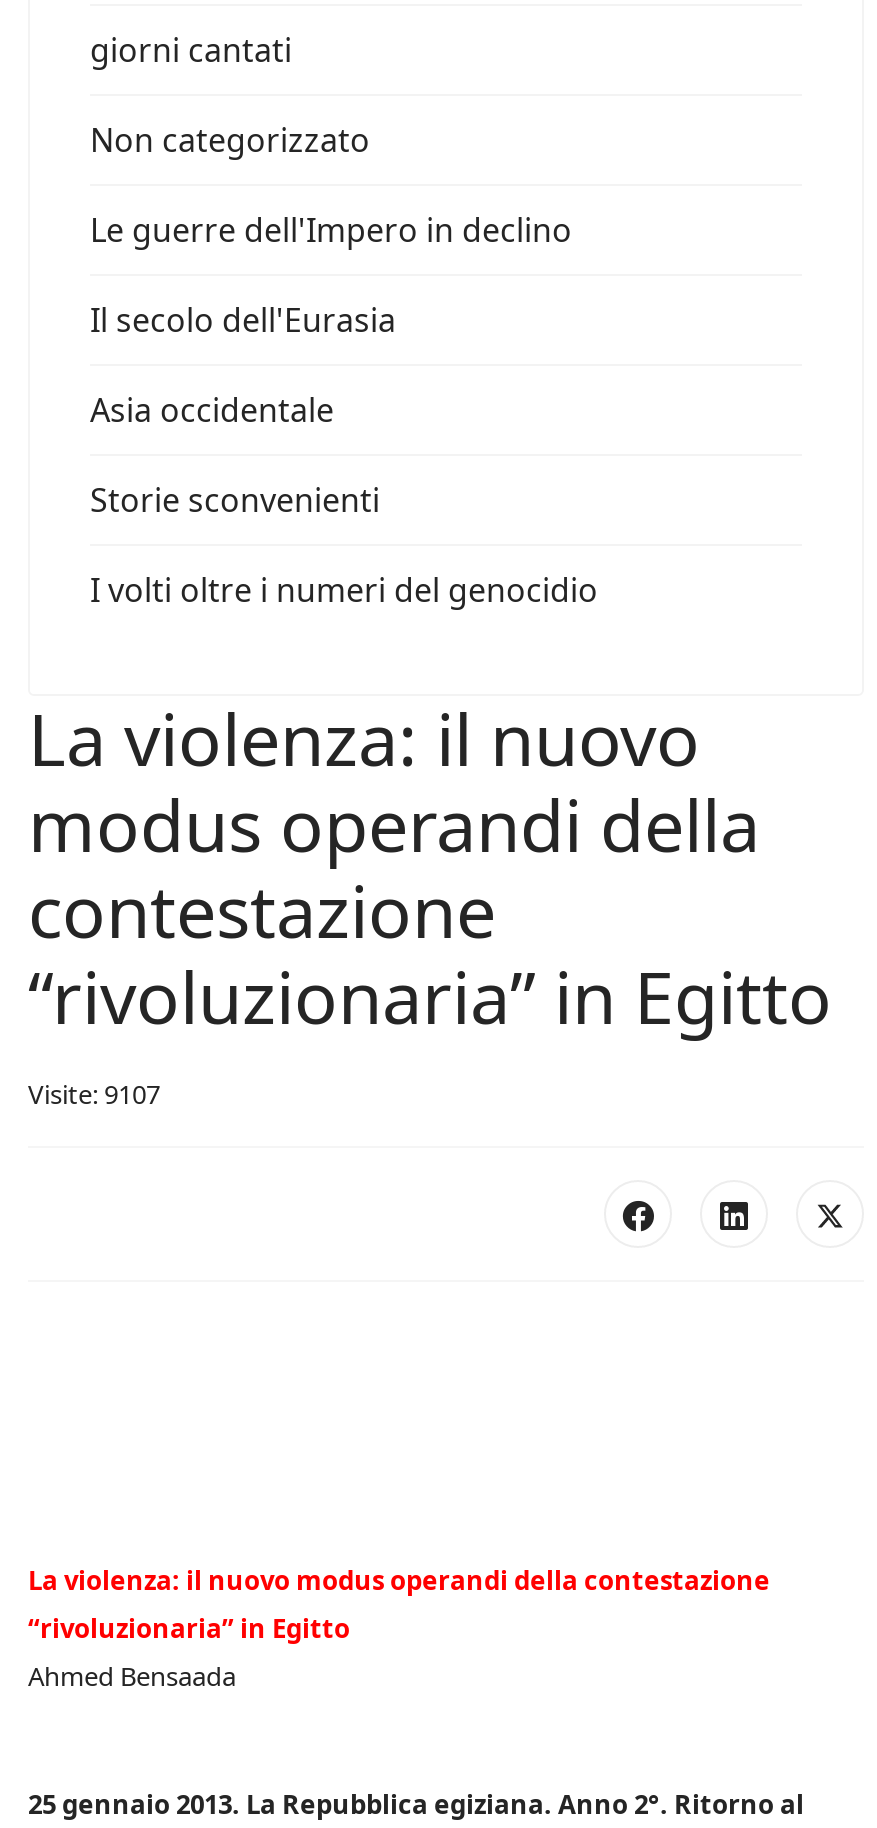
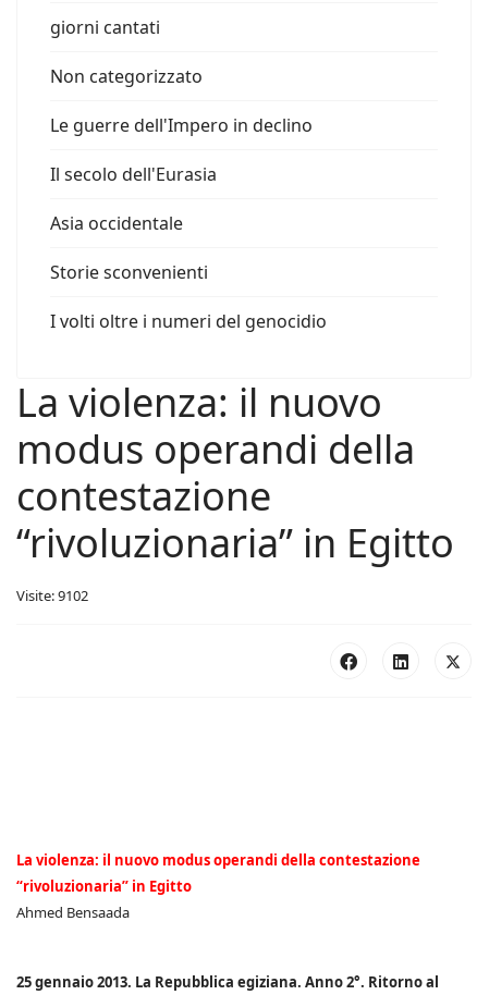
- Visite: 9107
+ Visite: 9102
